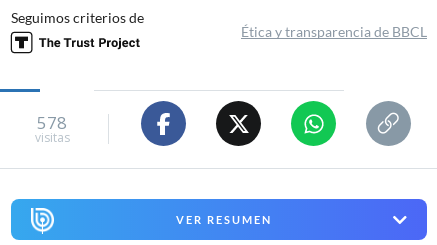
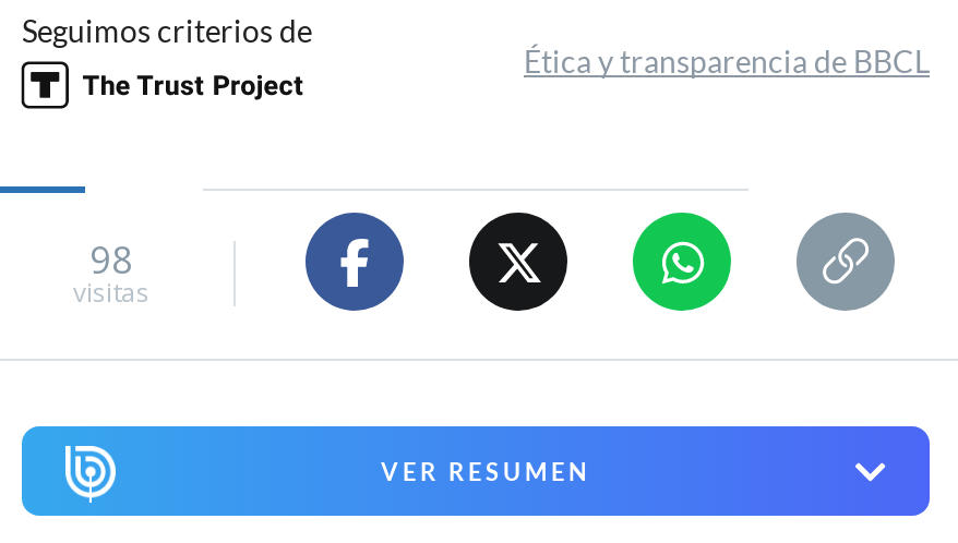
- 578
+ 98
